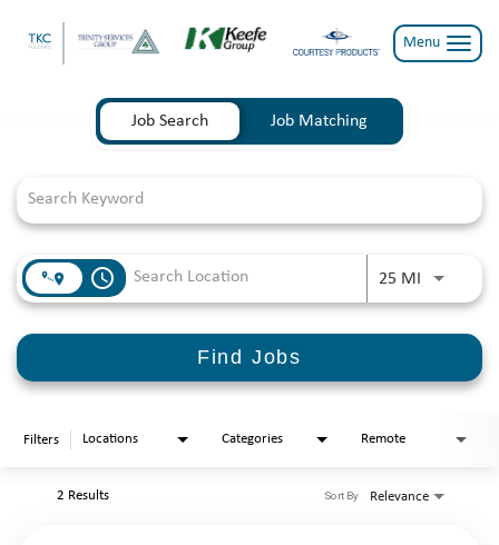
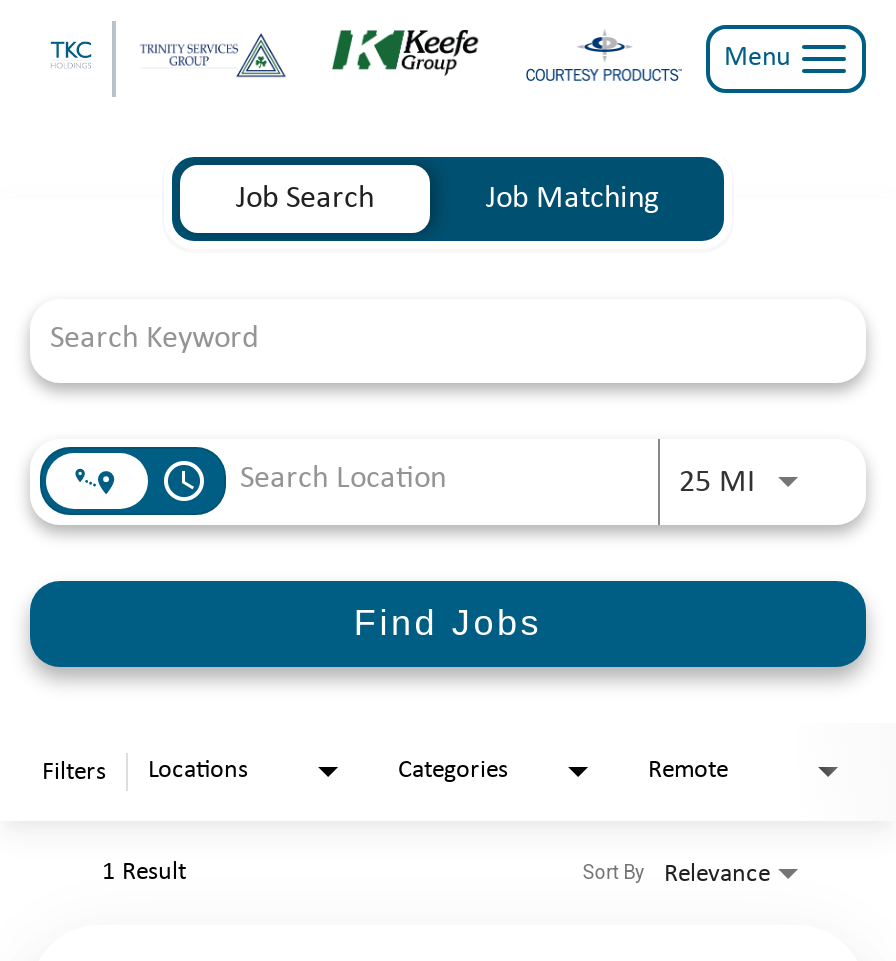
- 2 Results
+ 1 Result
